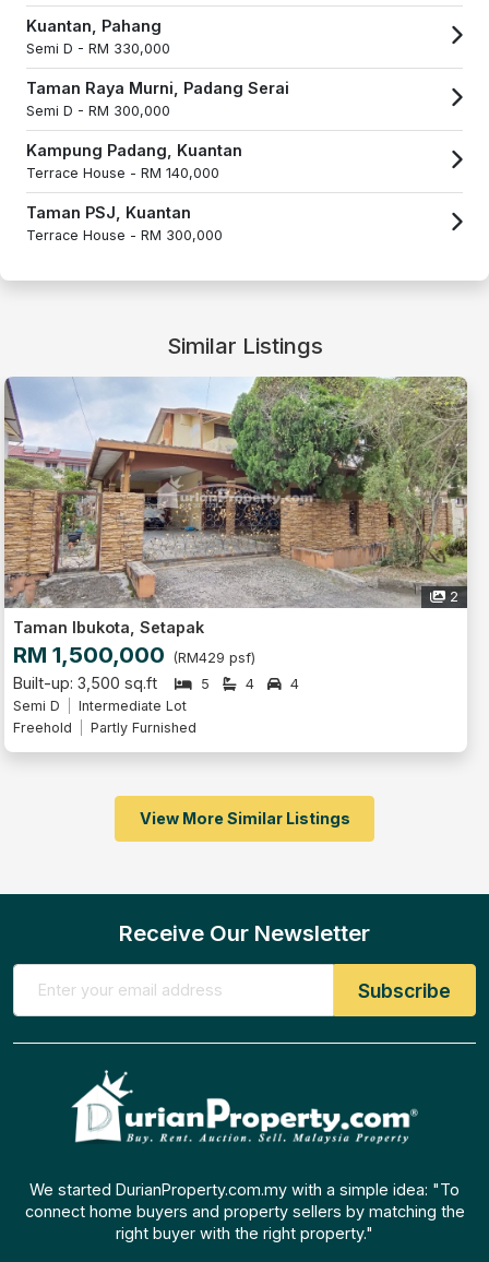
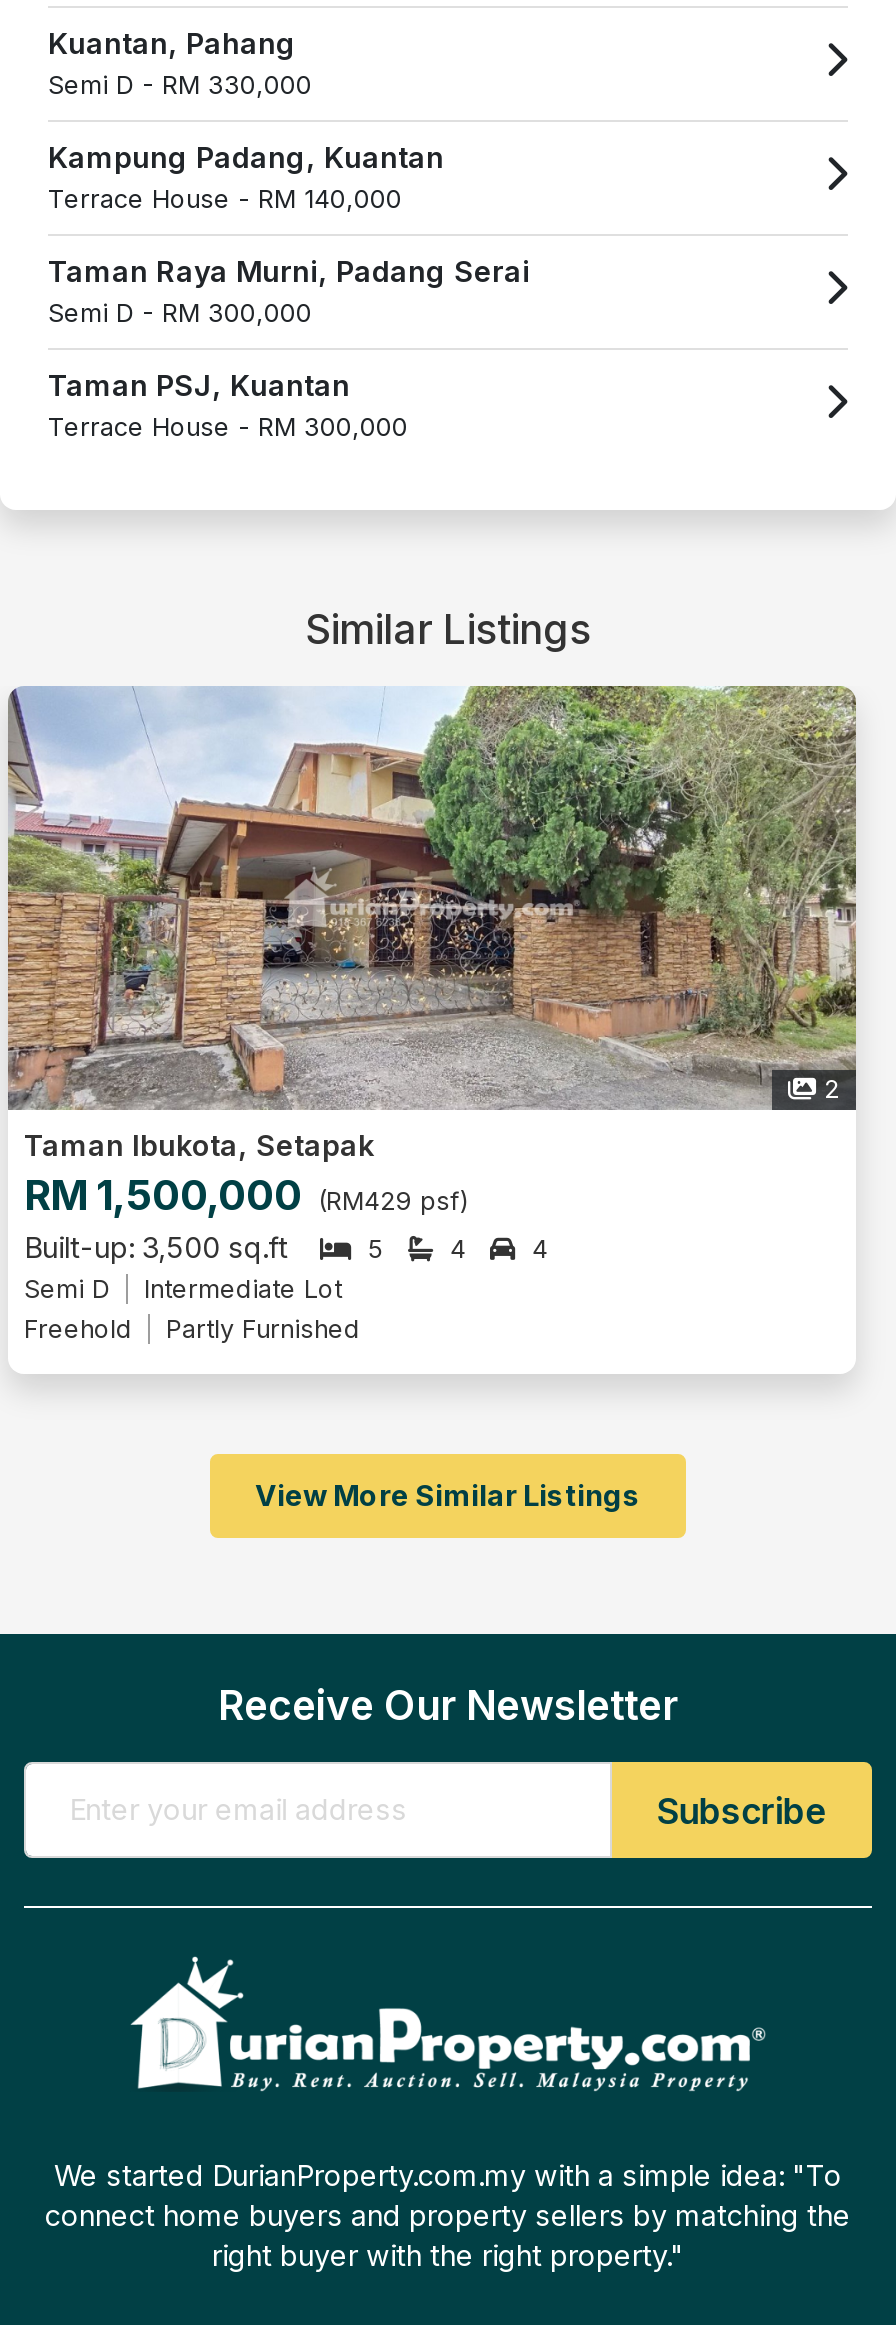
moved down: Taman Raya Murni, Padang Serai | Semi D - RM 300,000

moved up: Kampung Padang, Kuantan | Terrace House - RM 140,000
